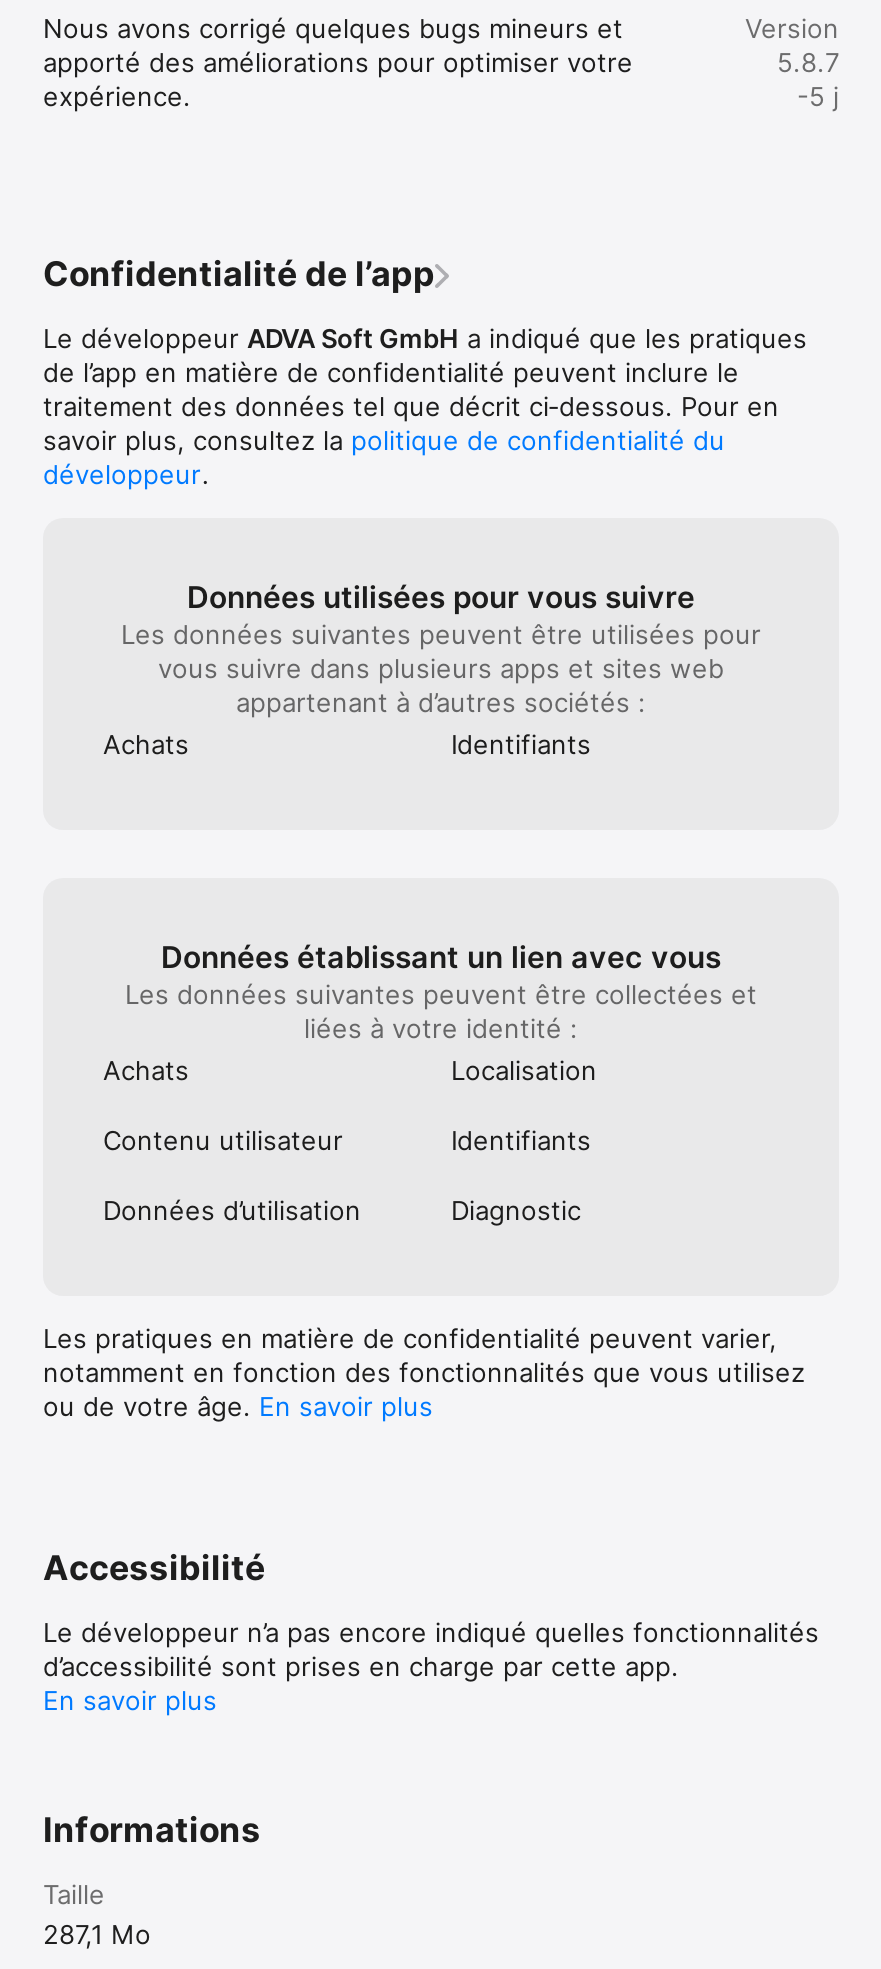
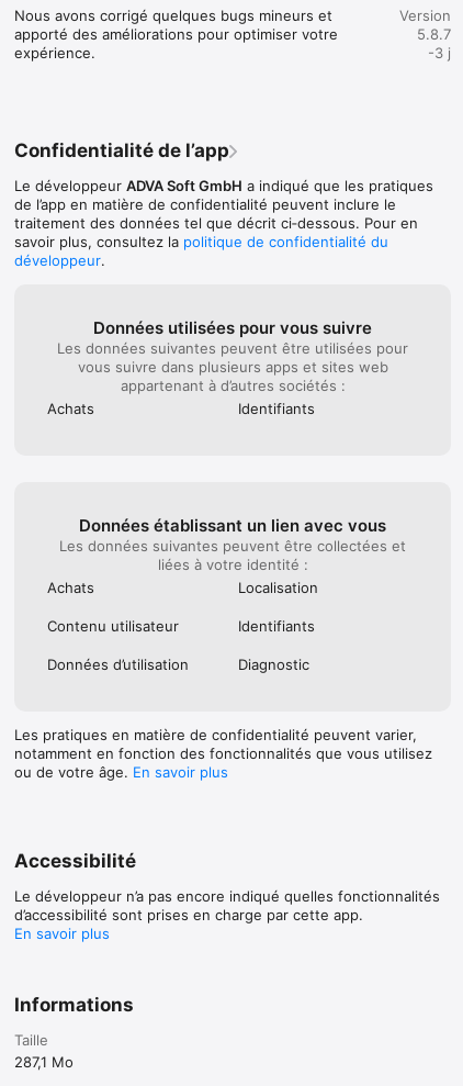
- -5 j
+ -3 j
